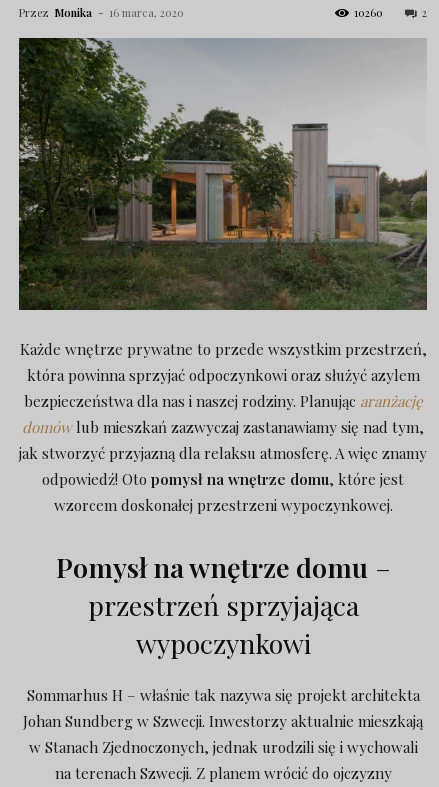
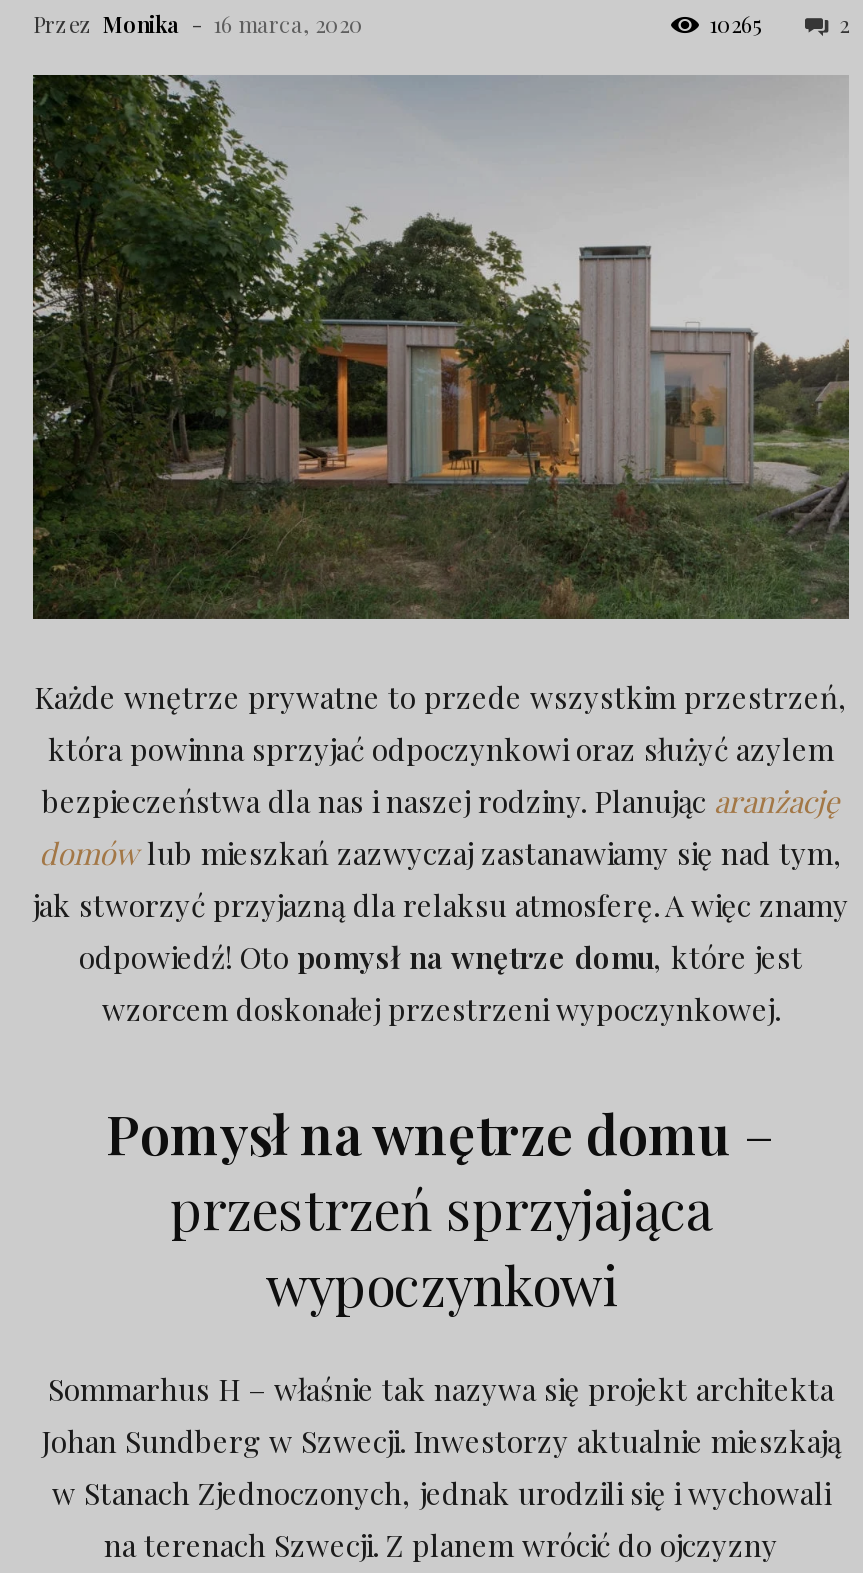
- 10260
+ 10265
